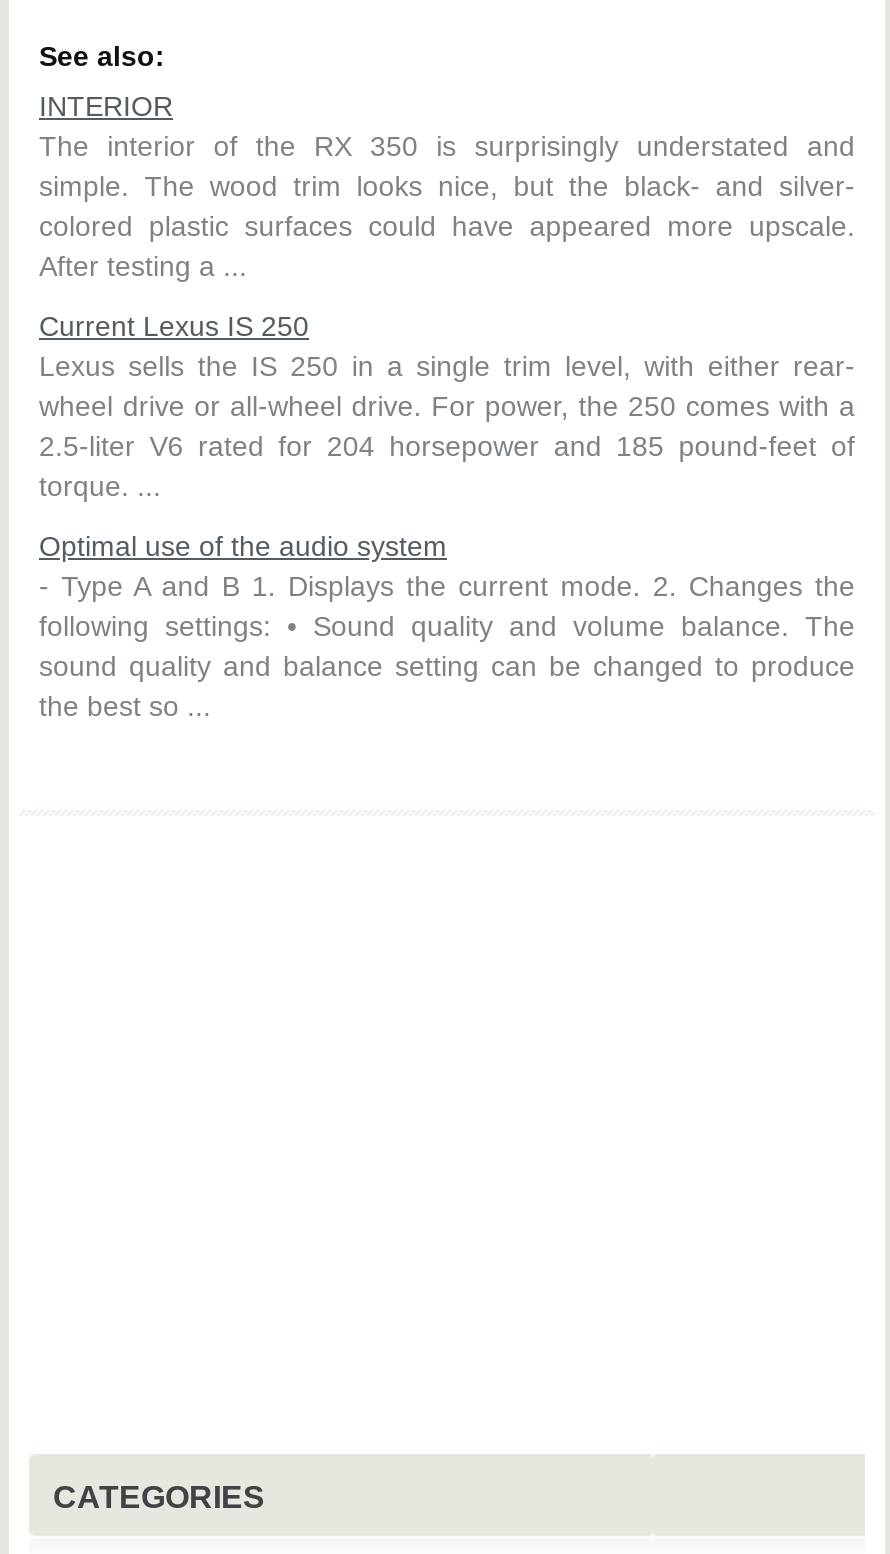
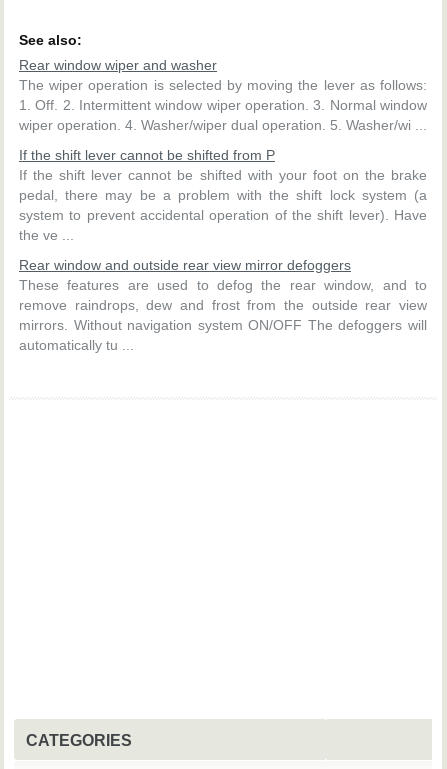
- INTERIOR
- The interior of the RX 350 is surprisingly understated and
- simple. The wood trim looks nice, but the black- and silver-
- colored plastic surfaces could have appeared more upscale.
- After testing a ...
+ Rear window wiper and washer
+ The wiper operation is selected by moving the lever as follows:
+ 1. Off. 2. Intermittent window wiper operation. 3. Normal window
+ wiper operation. 4. Washer/wiper dual operation. 5. Washer/wi ...

- Current Lexus IS 250
- Lexus sells the IS 250 in a single trim level, with either rear-
- wheel drive or all-wheel drive. For power, the 250 comes with a
- 2.5-liter V6 rated for 204 horsepower and 185 pound-feet of
- torque. ...
+ If the shift lever cannot be shifted from P
+ If the shift lever cannot be shifted with your foot on the brake
+ pedal, there may be a problem with the shift lock system (a
+ system to prevent accidental operation of the shift lever). Have
+ the ve ...

- Optimal use of the audio system
- - Type A and B 1. Displays the current mode. 2. Changes the
- following settings: • Sound quality and volume balance. The
- sound quality and balance setting can be changed to produce
- the best so ...
+ Rear window and outside rear view mirror defoggers
+ These features are used to defog the rear window, and to
+ remove raindrops, dew and frost from the outside rear view
+ mirrors. Without navigation system ON/OFF The defoggers will
+ automatically tu ...
